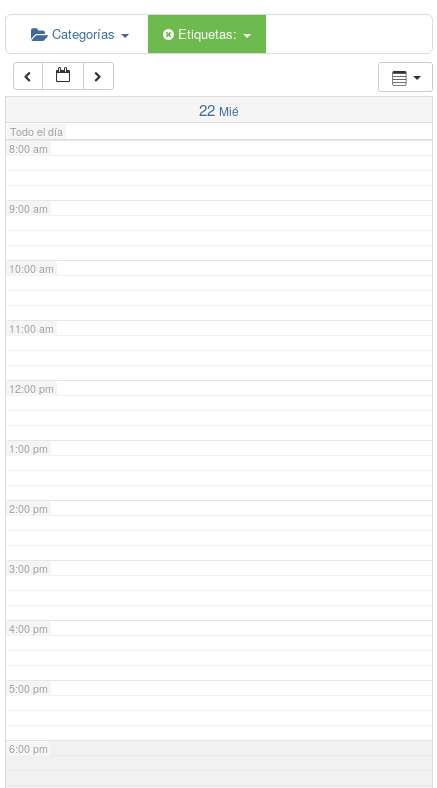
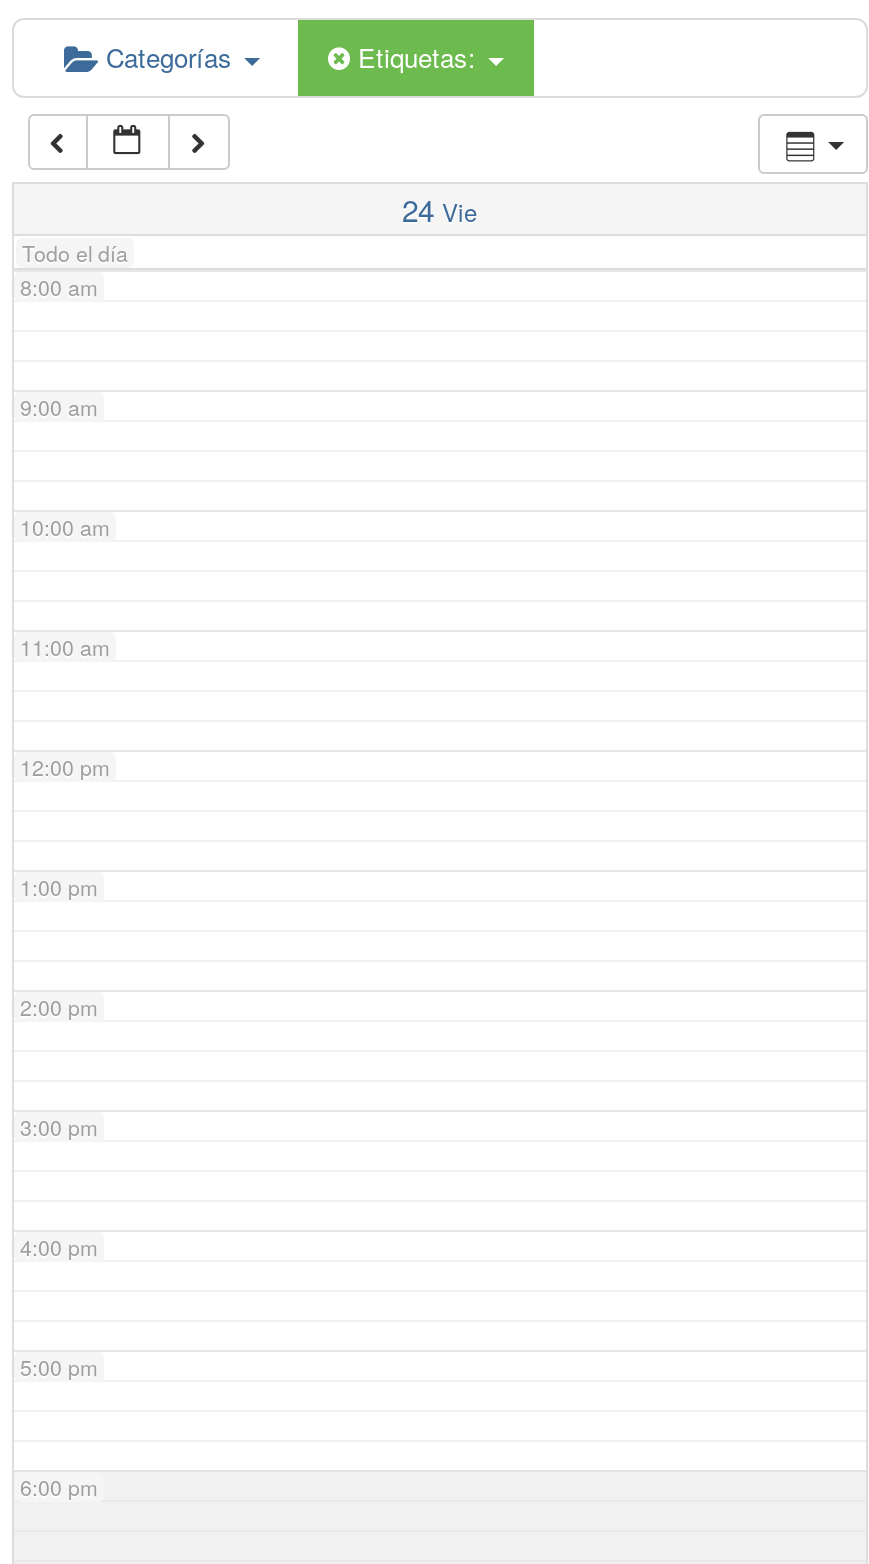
- 22 Mié
+ 24 Vie
